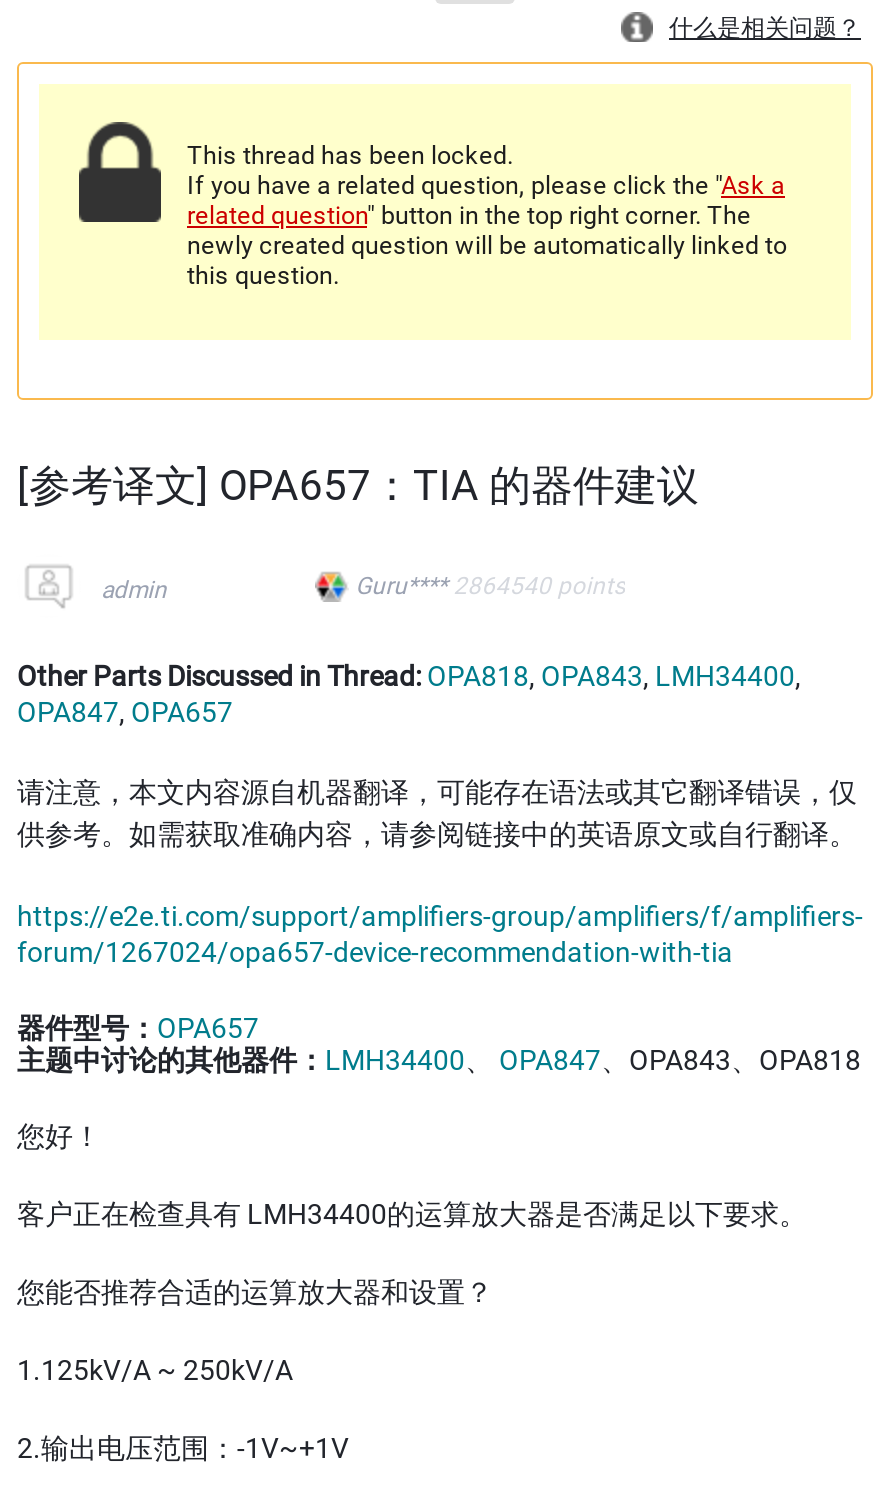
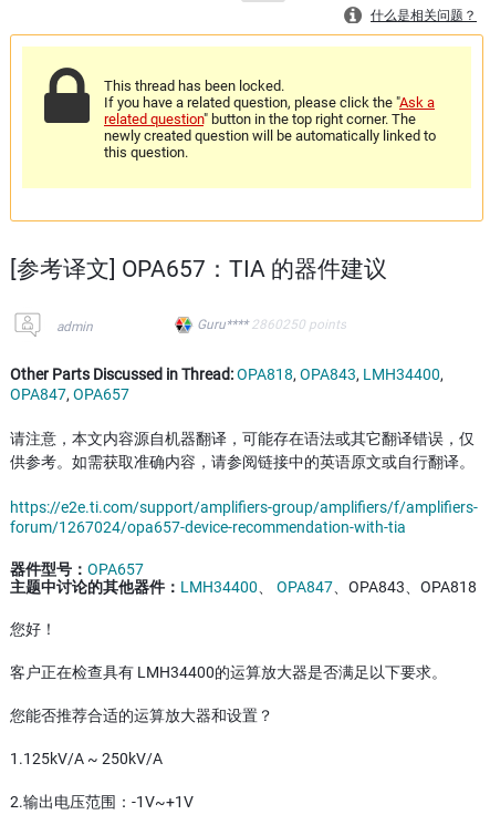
- Guru**** 2864540 points
+ Guru**** 2860250 points
